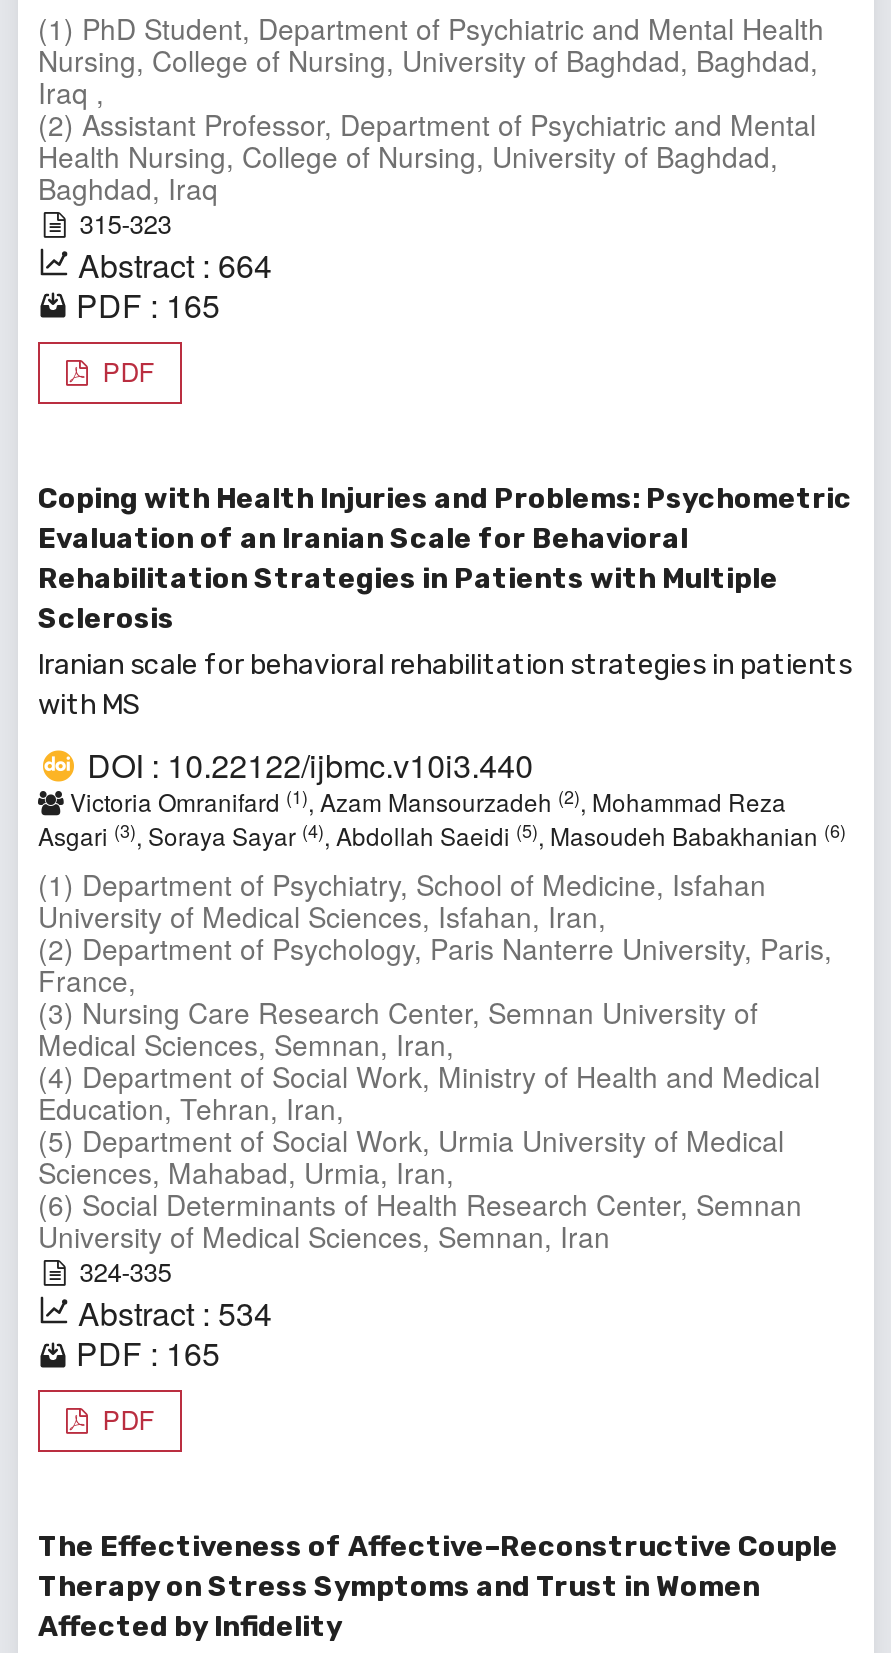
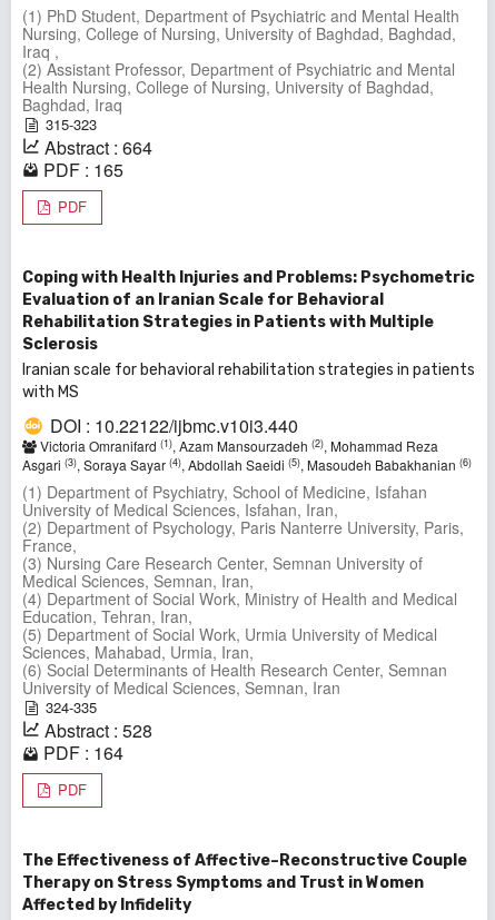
- Abstract : 534
+ Abstract : 528

- PDF : 165
+ PDF : 164
